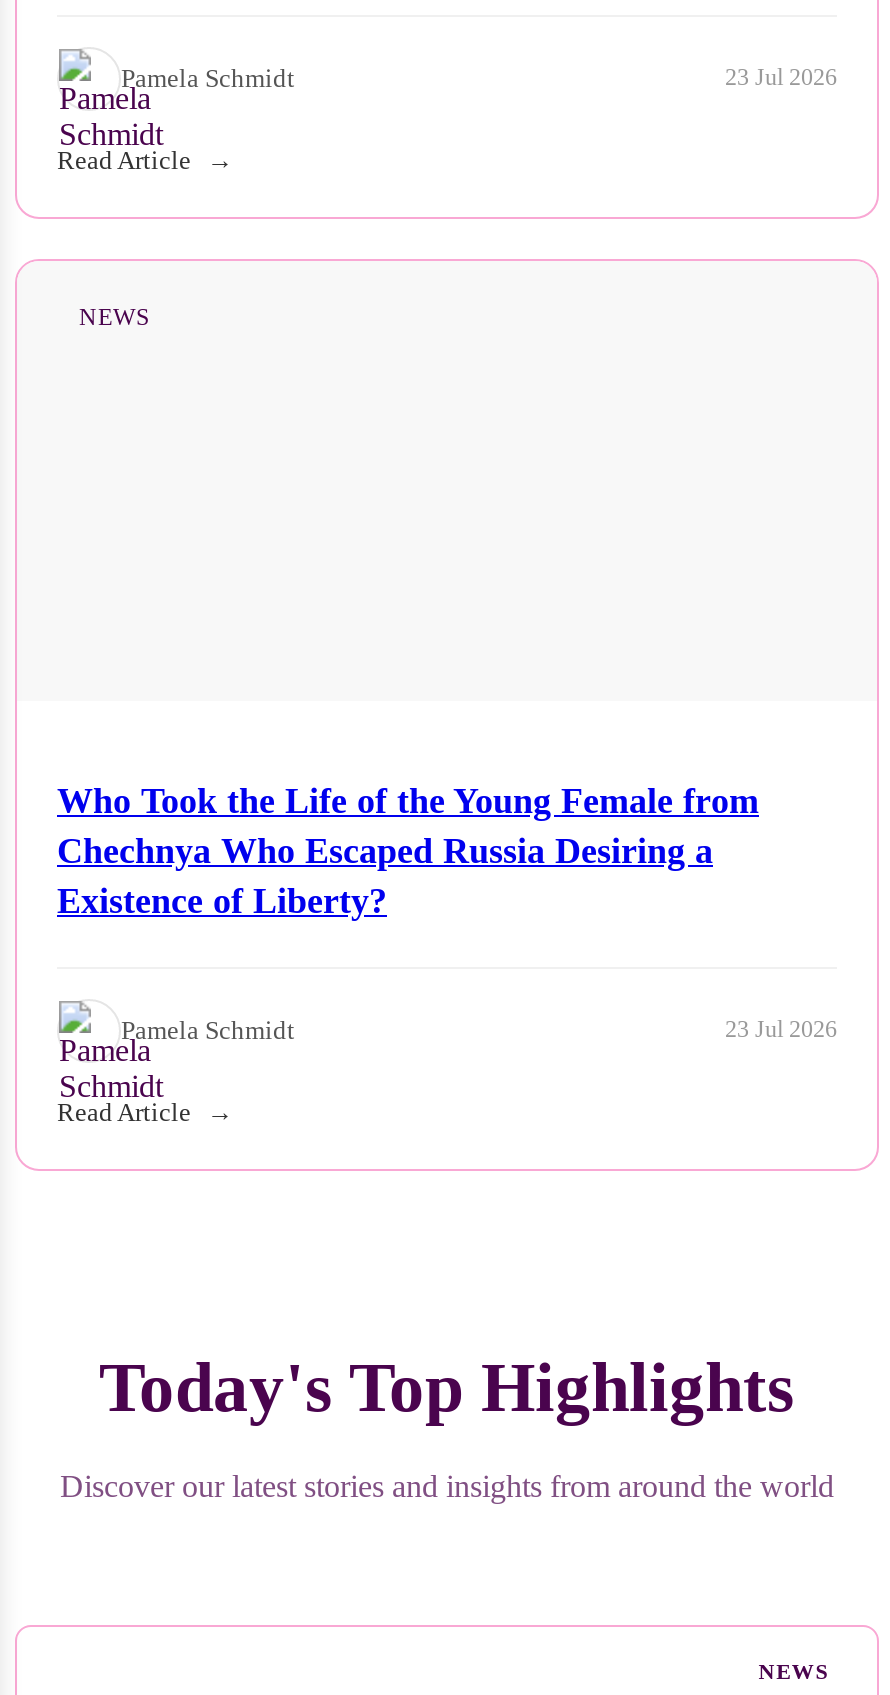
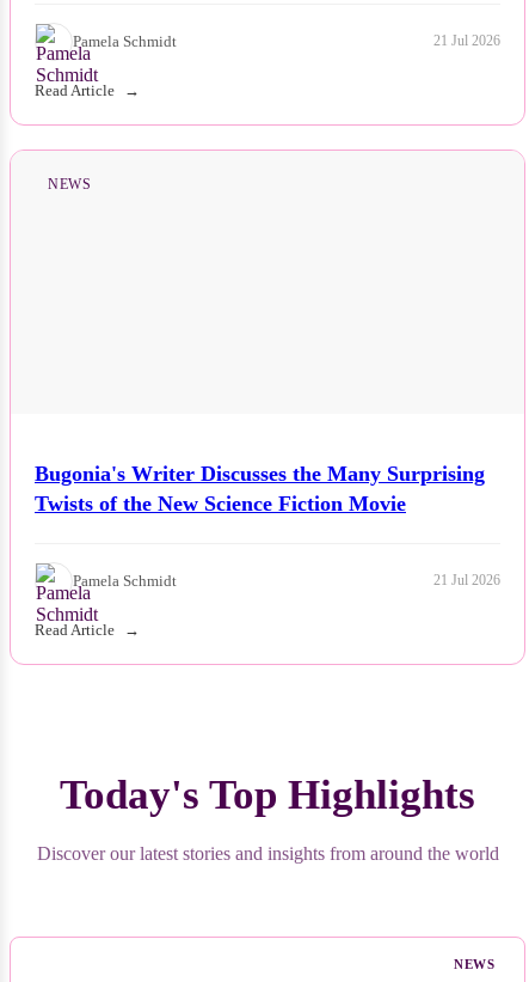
- 23 Jul 2026
+ 21 Jul 2026

- Who Took the Life of the Young Female from
- Chechnya Who Escaped Russia Desiring a
- Existence of Liberty?
+ Bugonia's Writer Discusses the Many Surprising
+ Twists of the New Science Fiction Movie

- 23 Jul 2026
+ 21 Jul 2026
